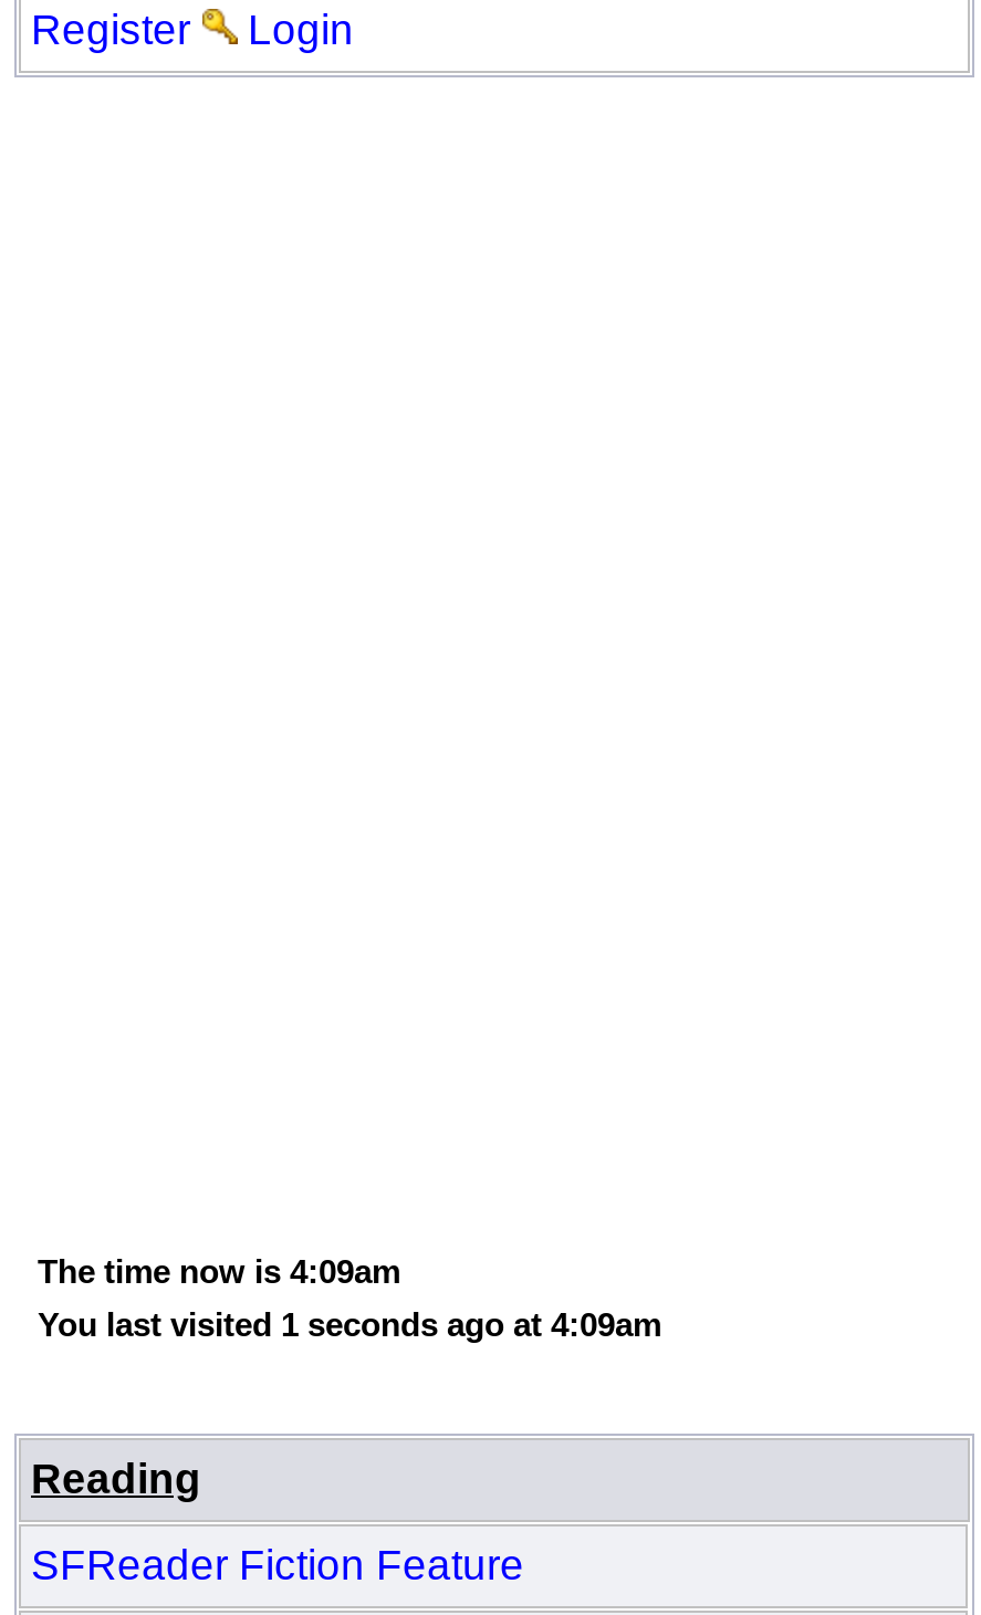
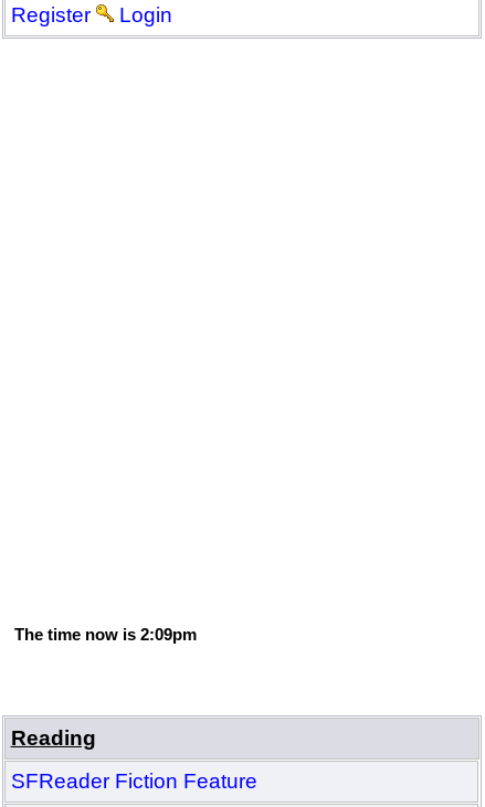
- The time now is 4:09am
- You last visited 1 seconds ago at 4:09am
+ The time now is 2:09pm
